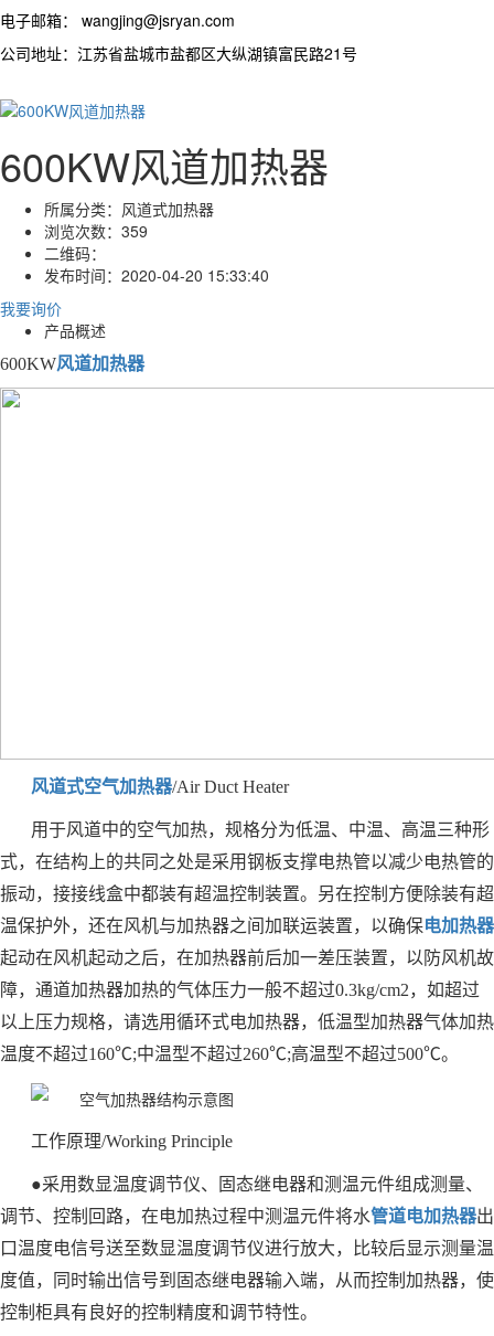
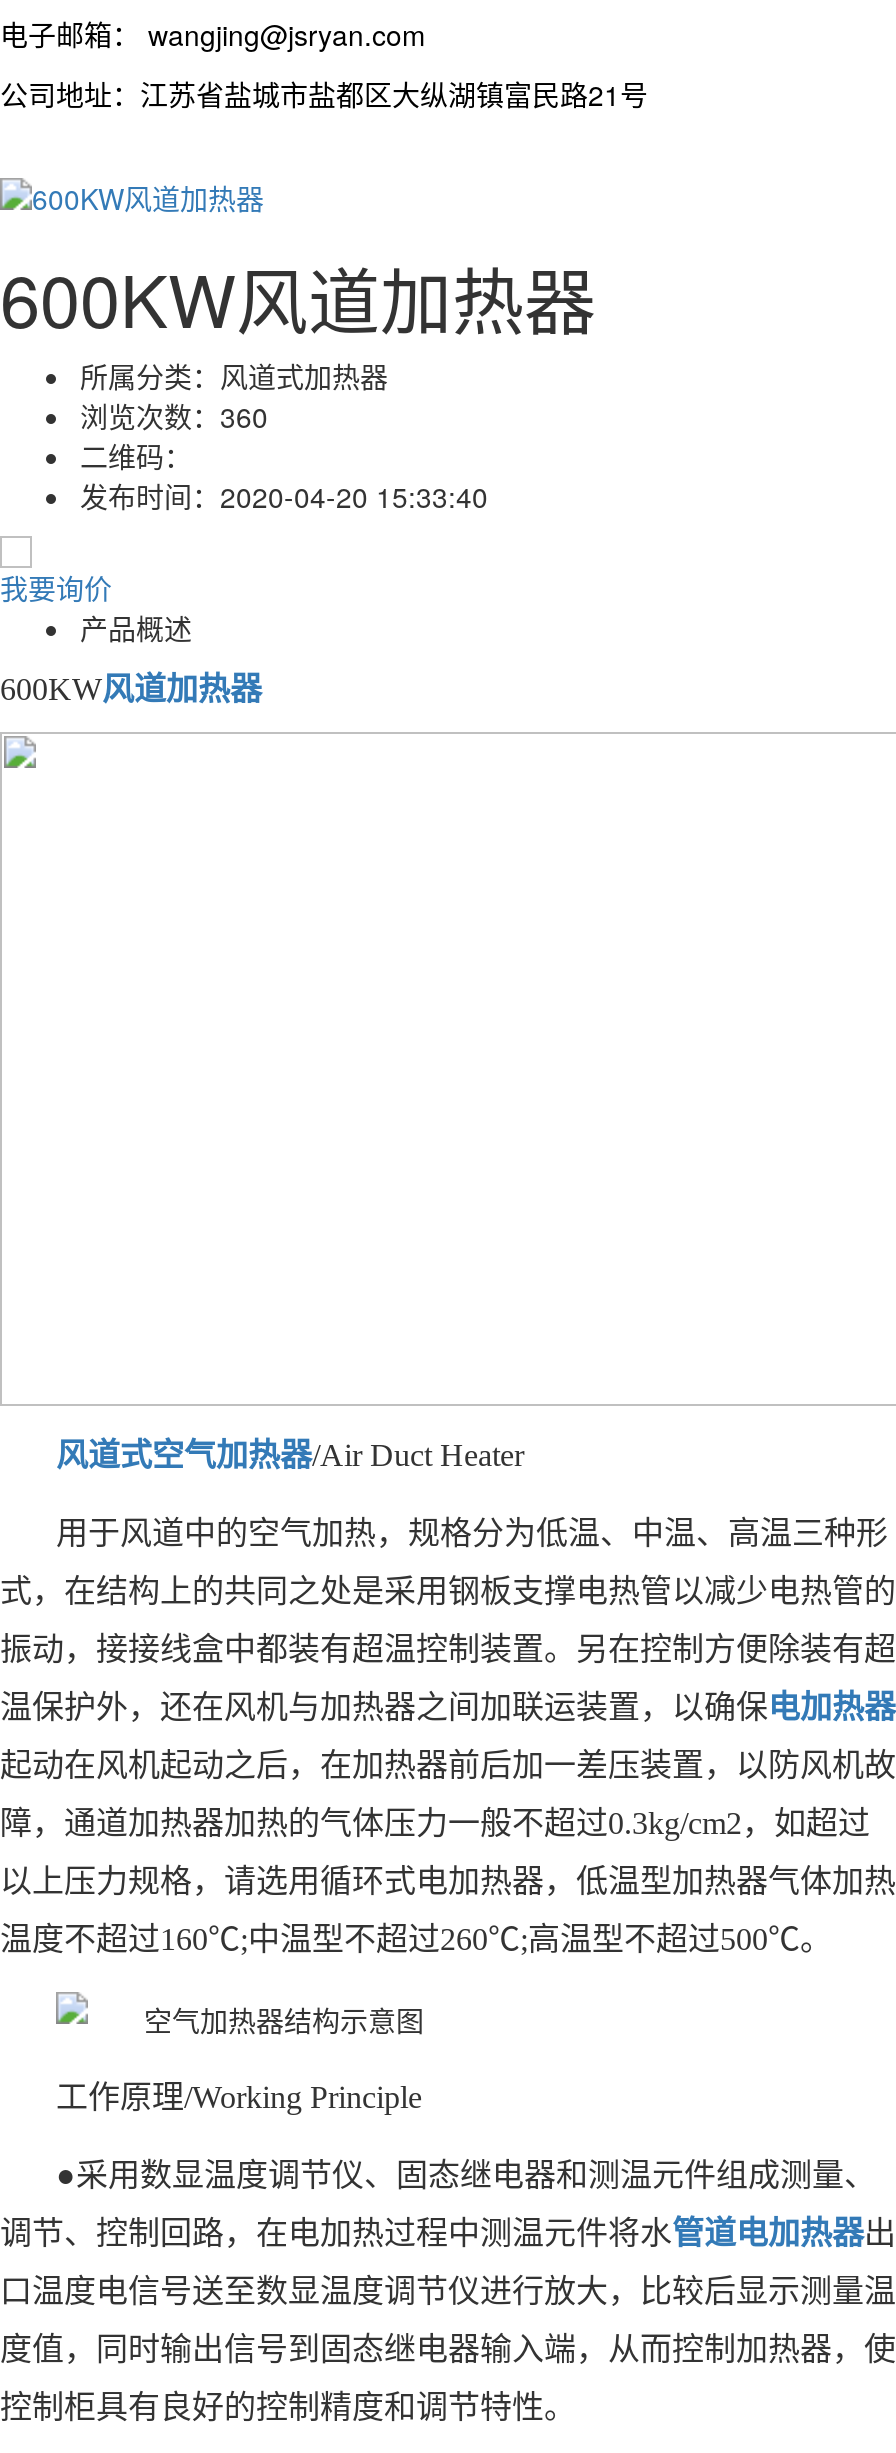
- 浏览次数：359
+ 浏览次数：360
